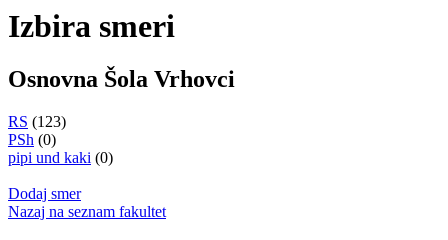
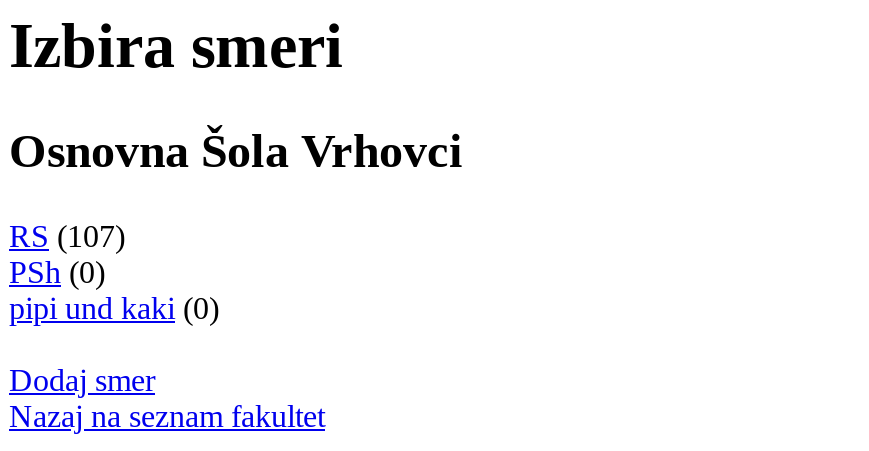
- RS (123)
+ RS (107)
